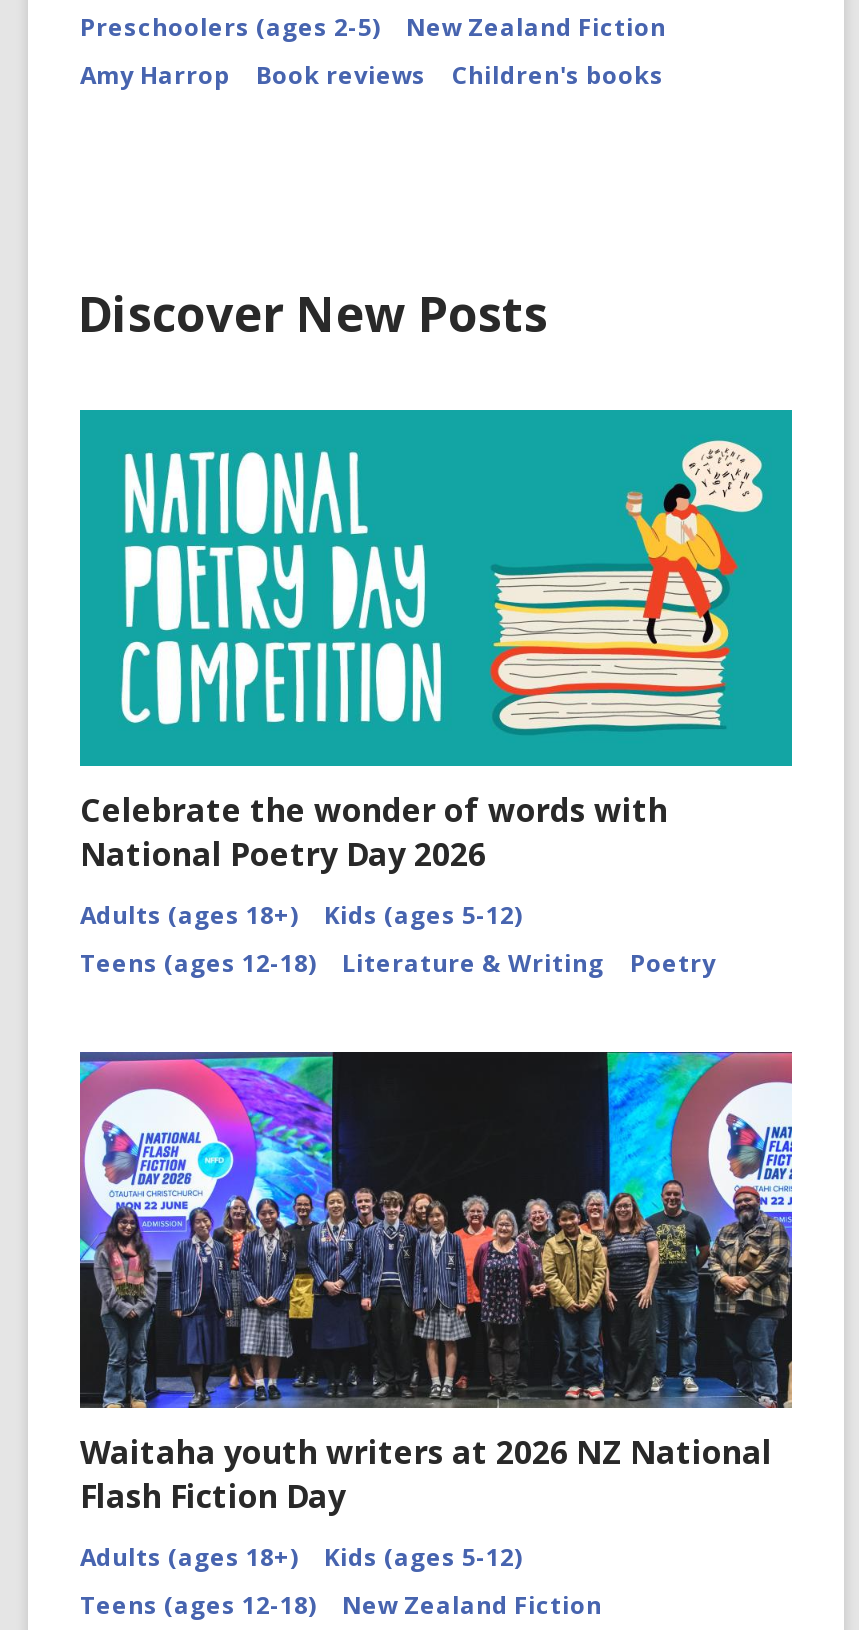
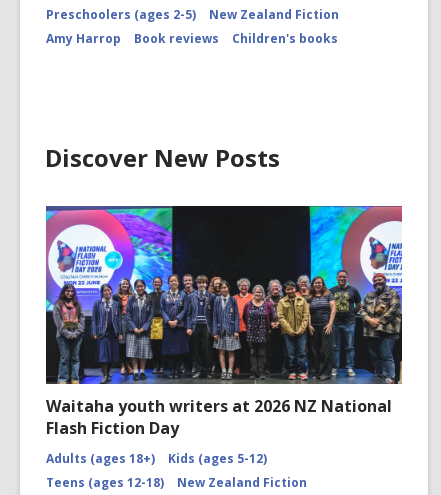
- [image]
- Celebrate the wonder of words with
- National Poetry Day 2026
- Adults (ages 18+)
- Kids (ages 5-12)
- Teens (ages 12-18)
- Literature & Writing
- Poetry
